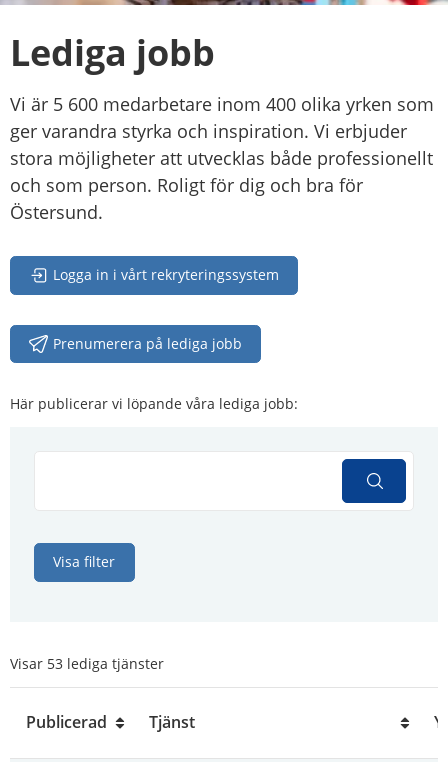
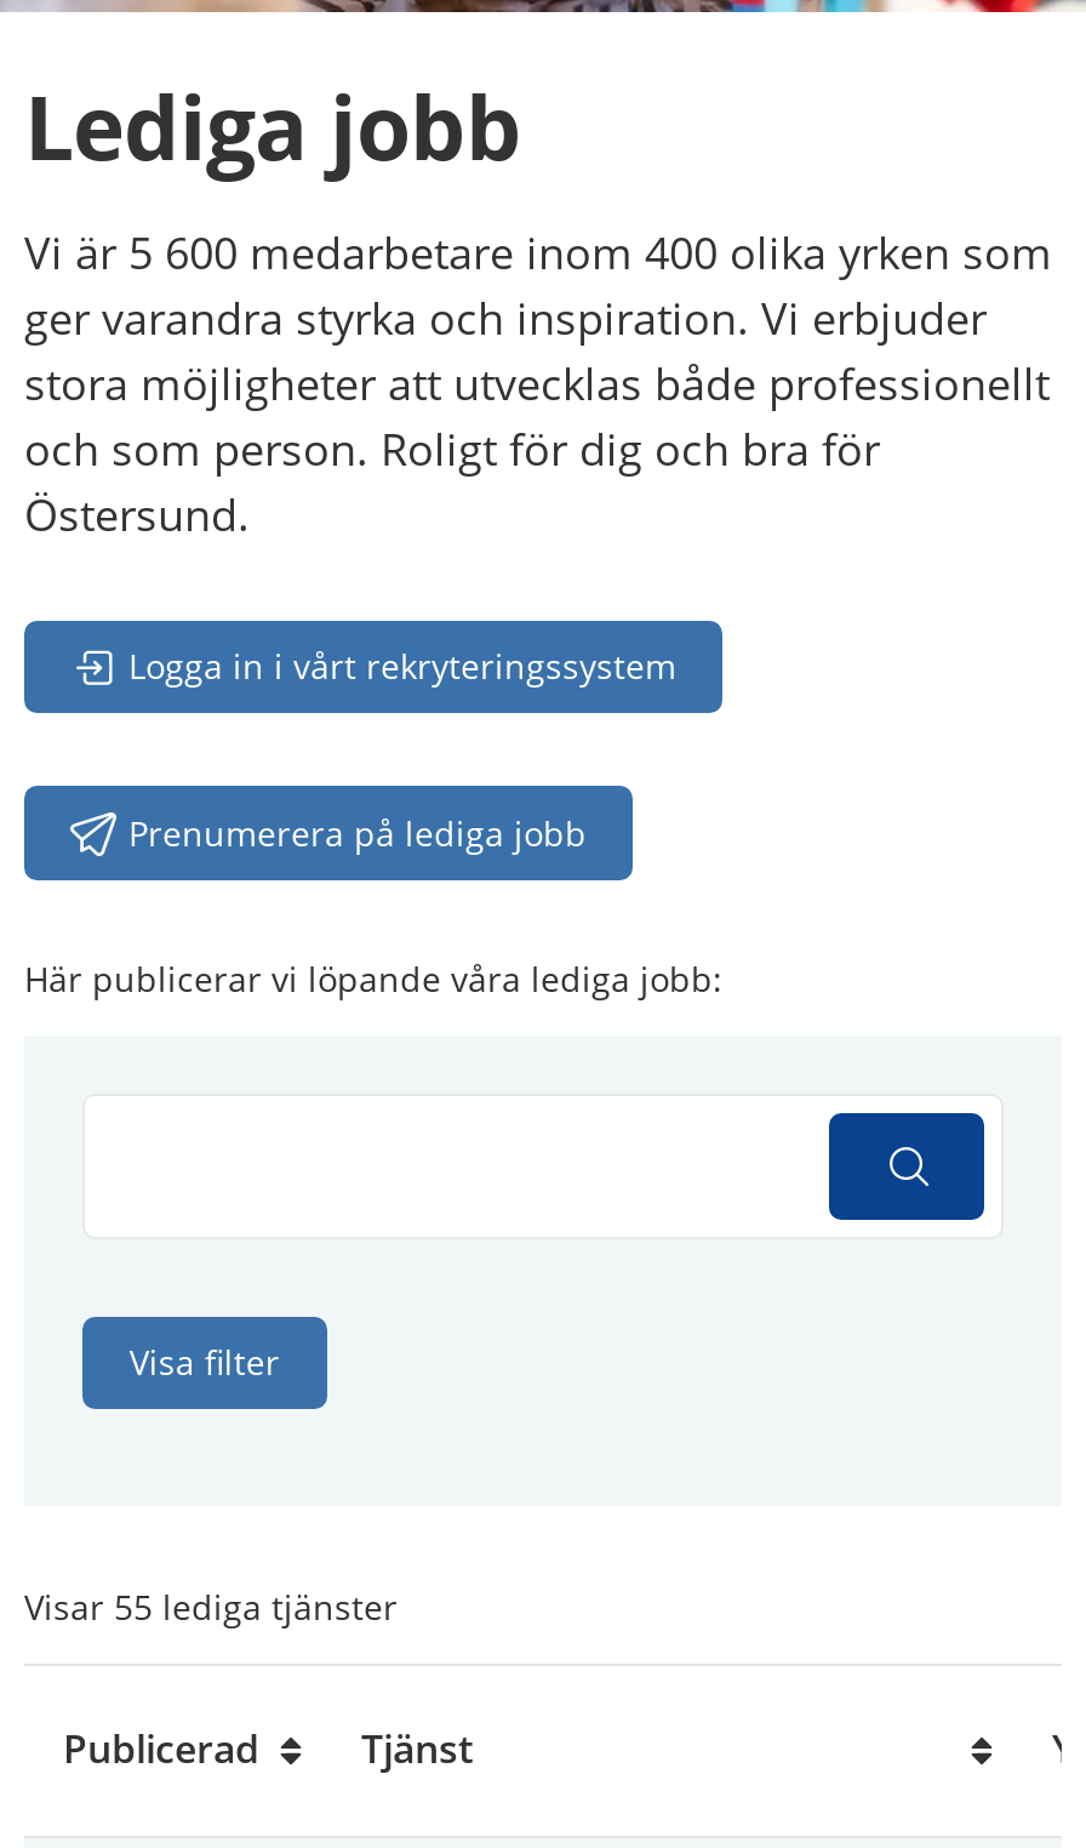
- Visar 53 lediga tjänster
+ Visar 55 lediga tjänster
